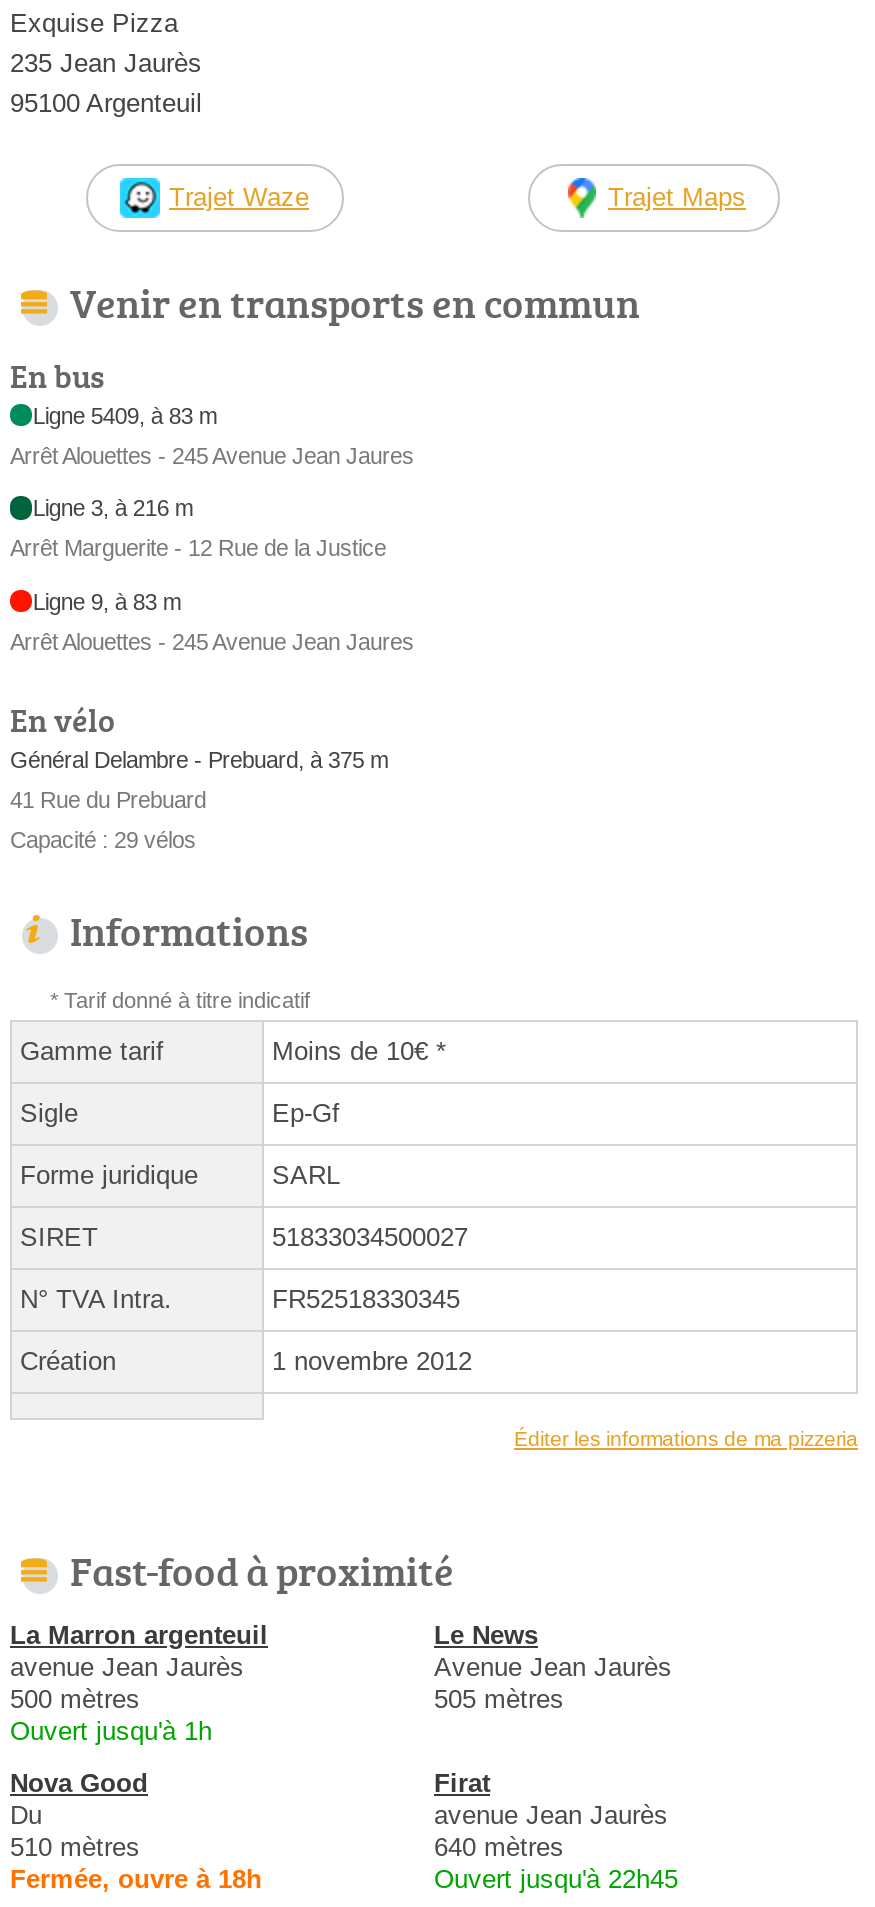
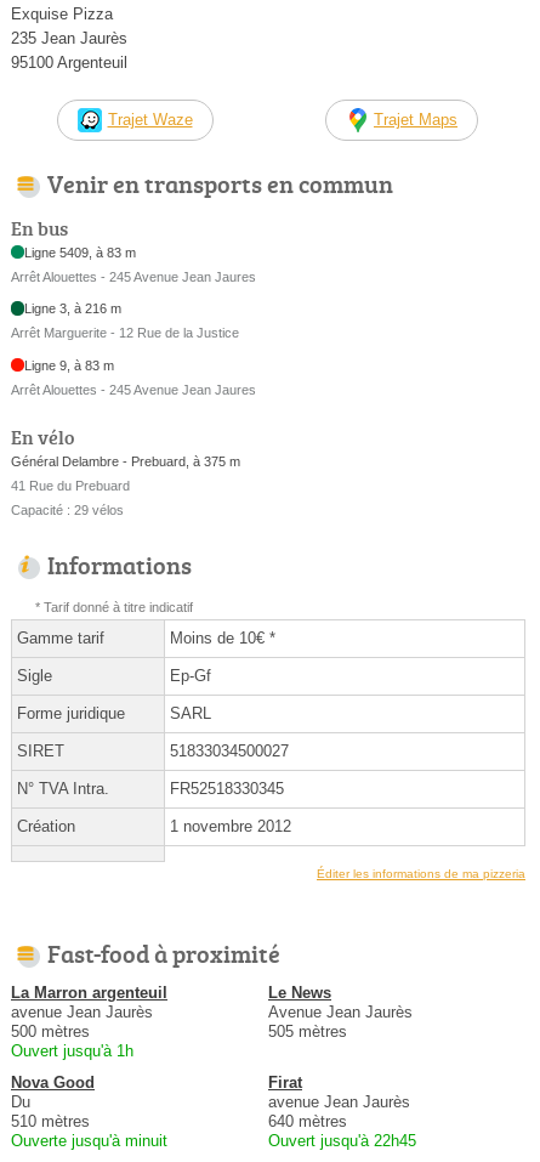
- Fermée, ouvre à 18h
+ Ouverte jusqu'à minuit
